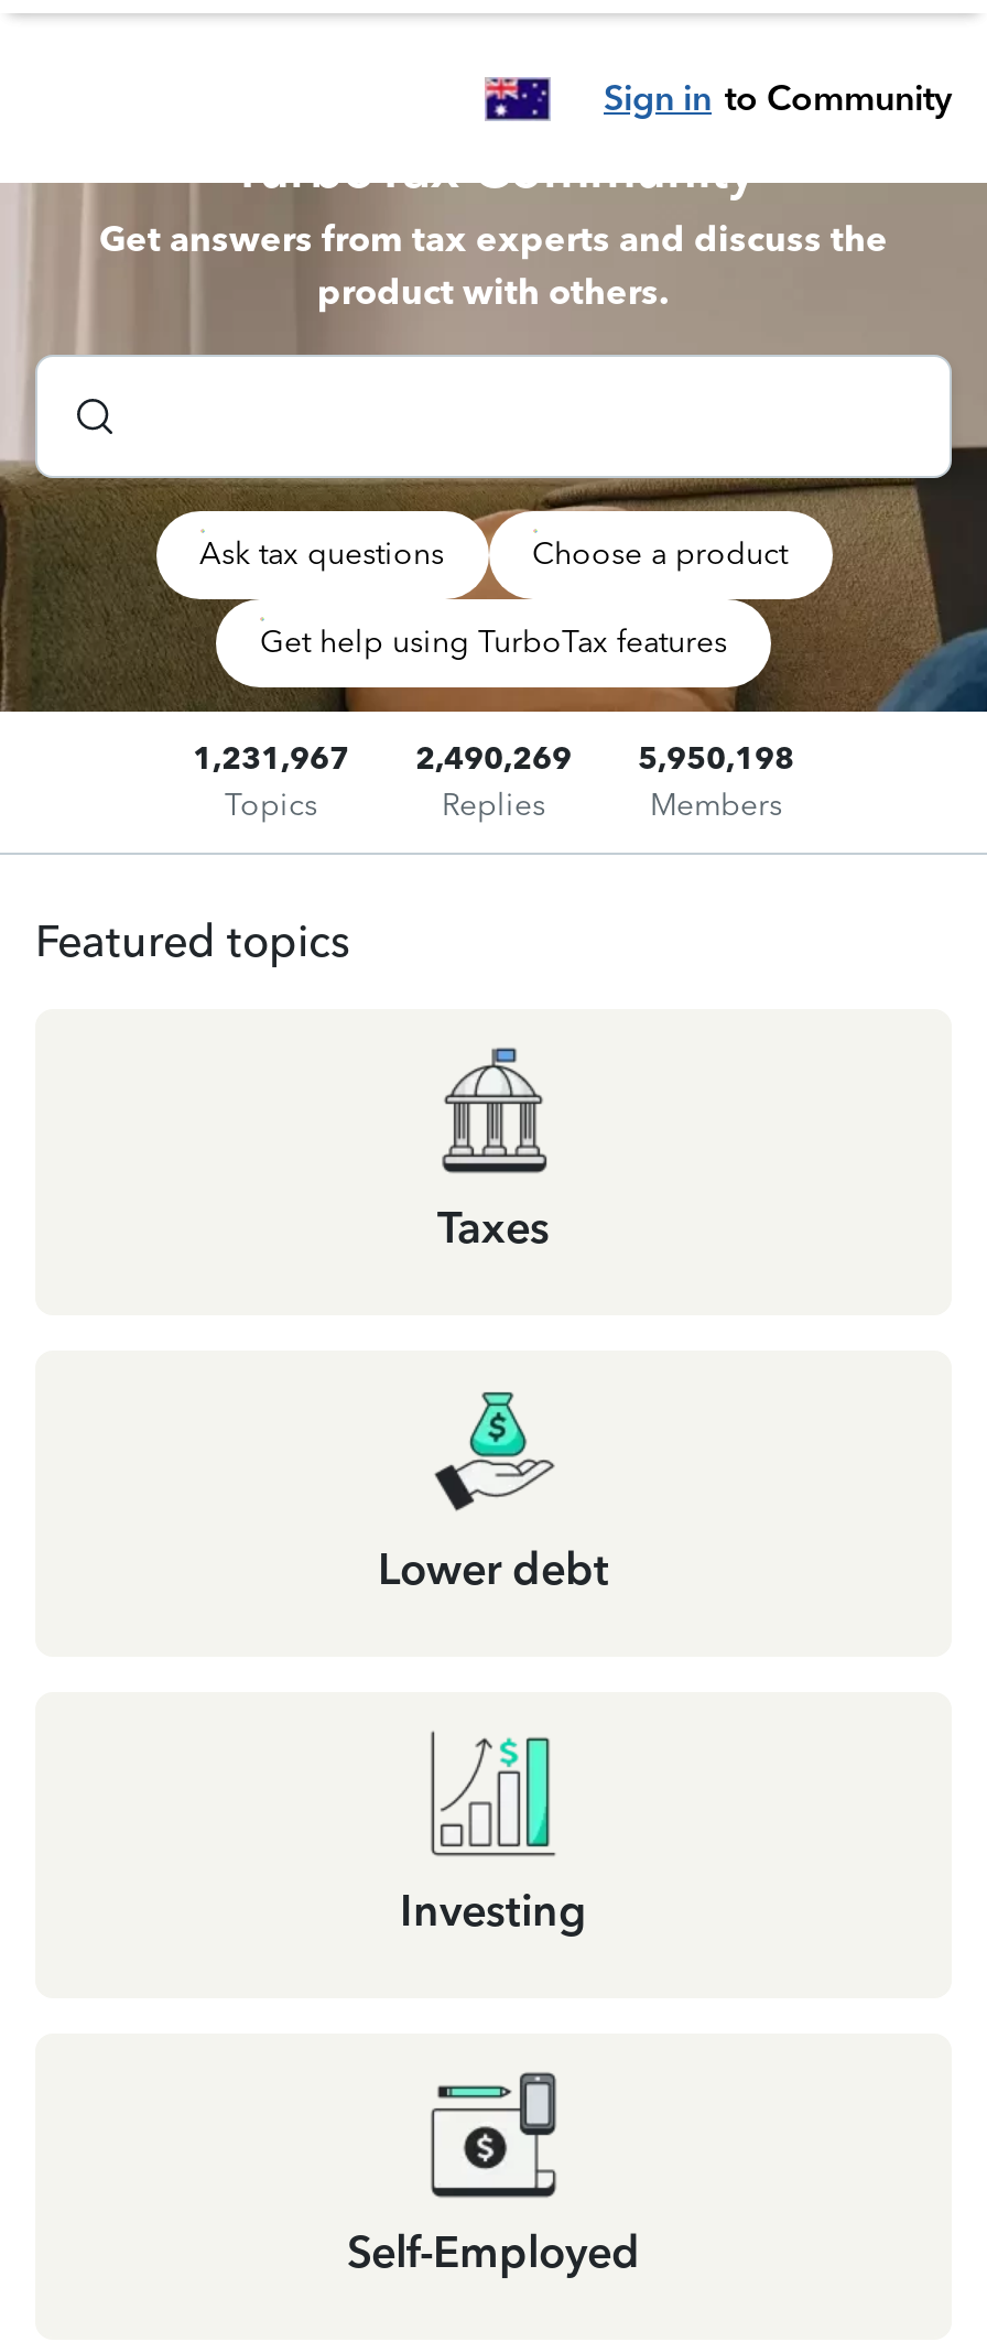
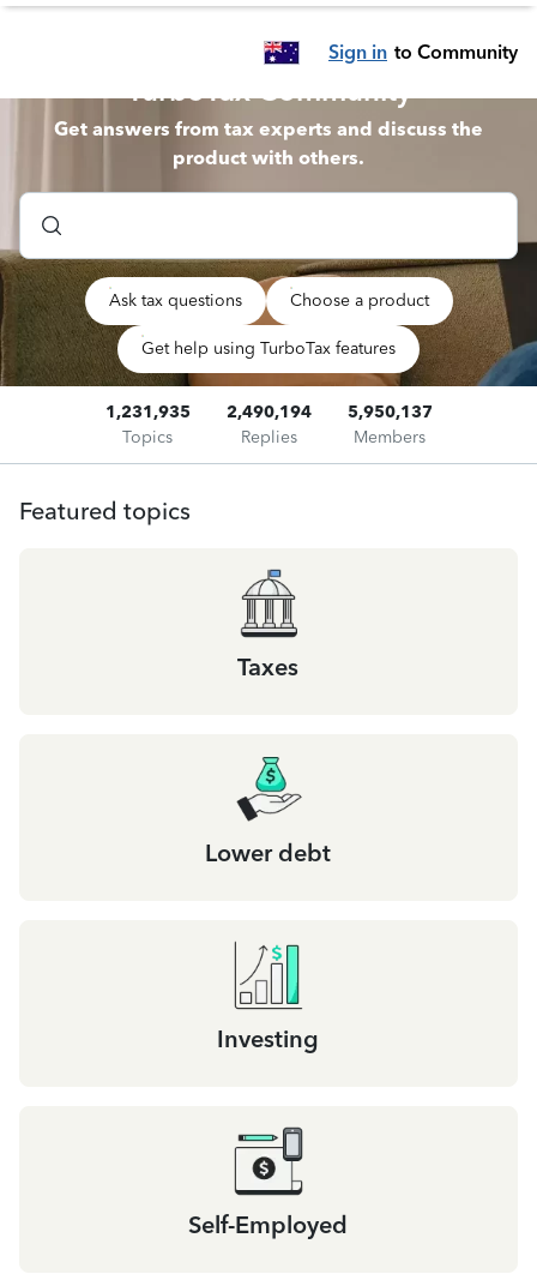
- 1,231,967
+ 1,231,935

- 2,490,269
+ 2,490,194

- 5,950,198
+ 5,950,137
